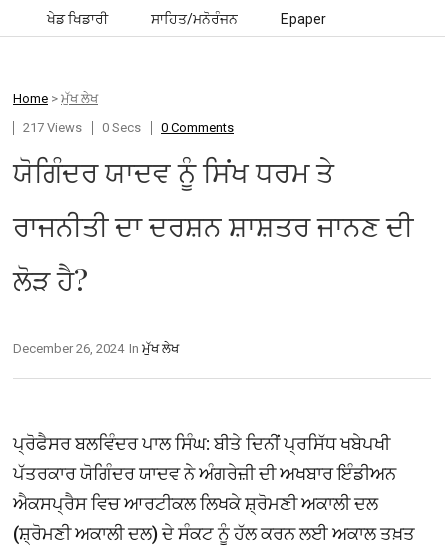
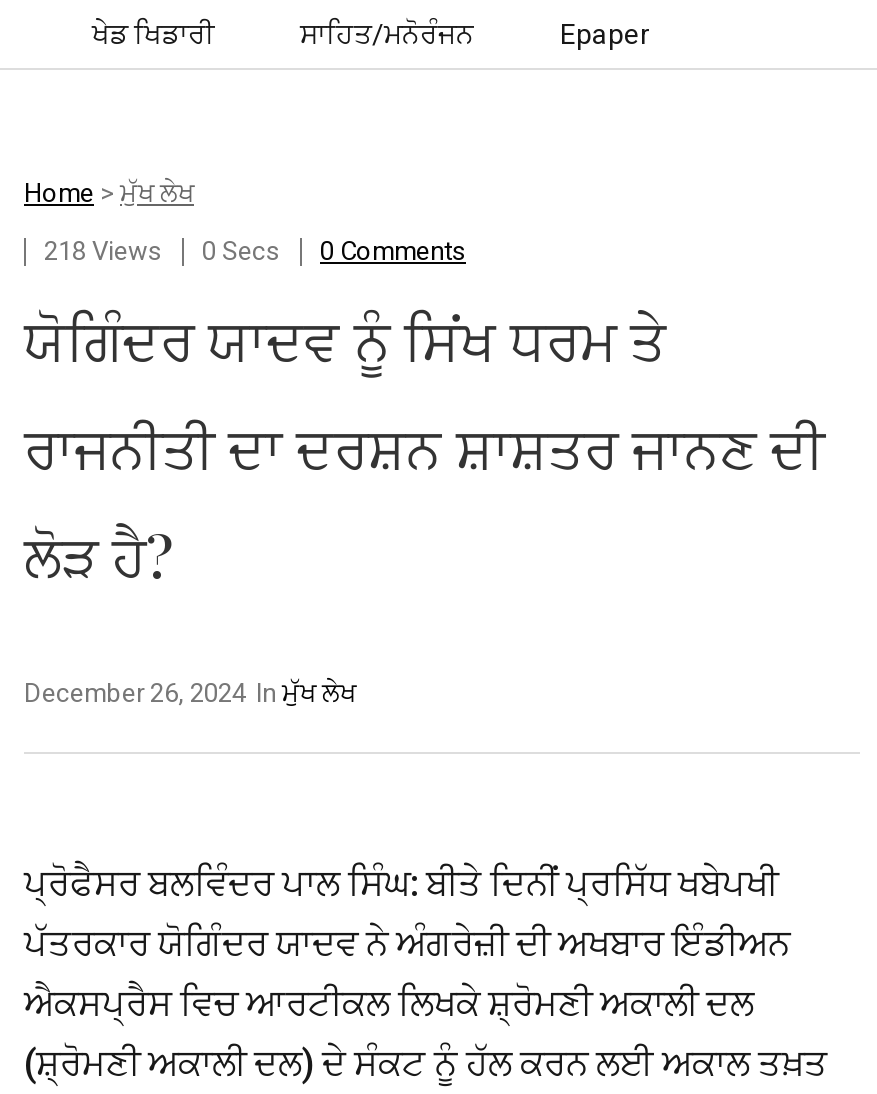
- 217 Views 0 Secs 0 Comments
+ 218 Views 0 Secs 0 Comments
